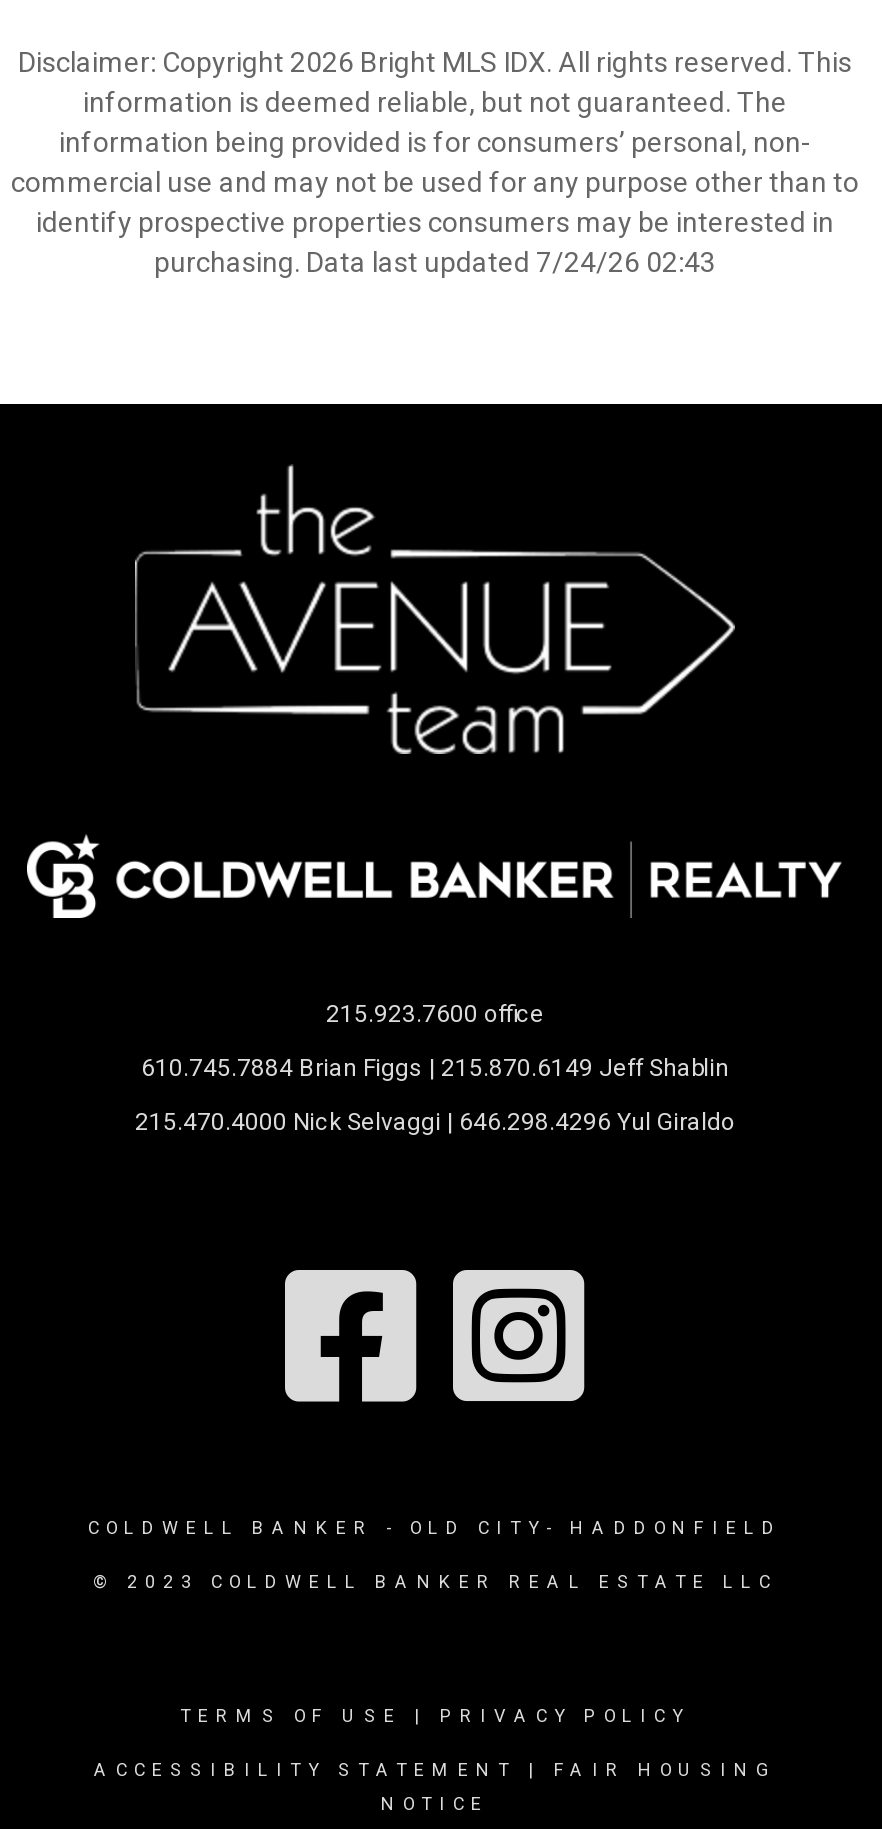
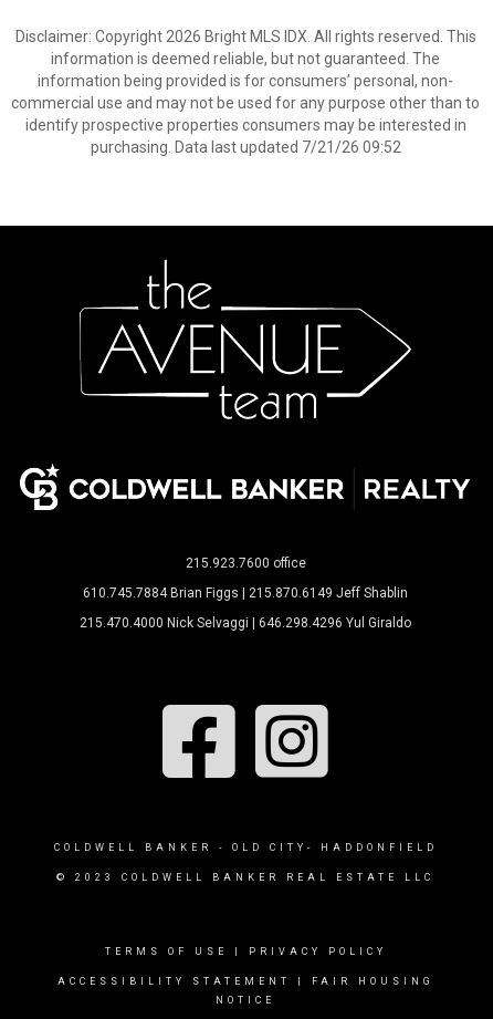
- purchasing. Data last updated 7/24/26 02:43
+ purchasing. Data last updated 7/21/26 09:52
